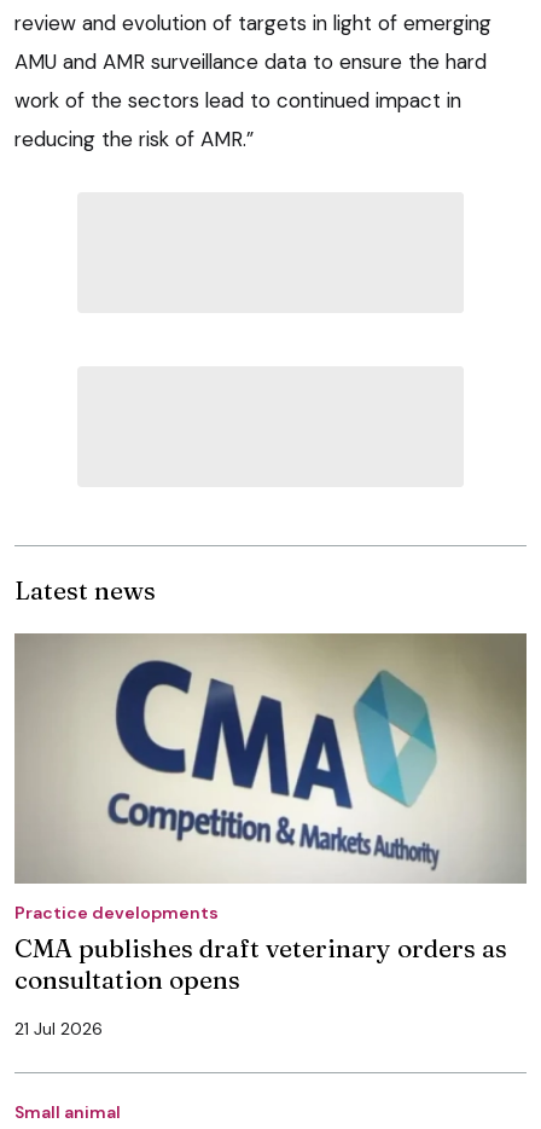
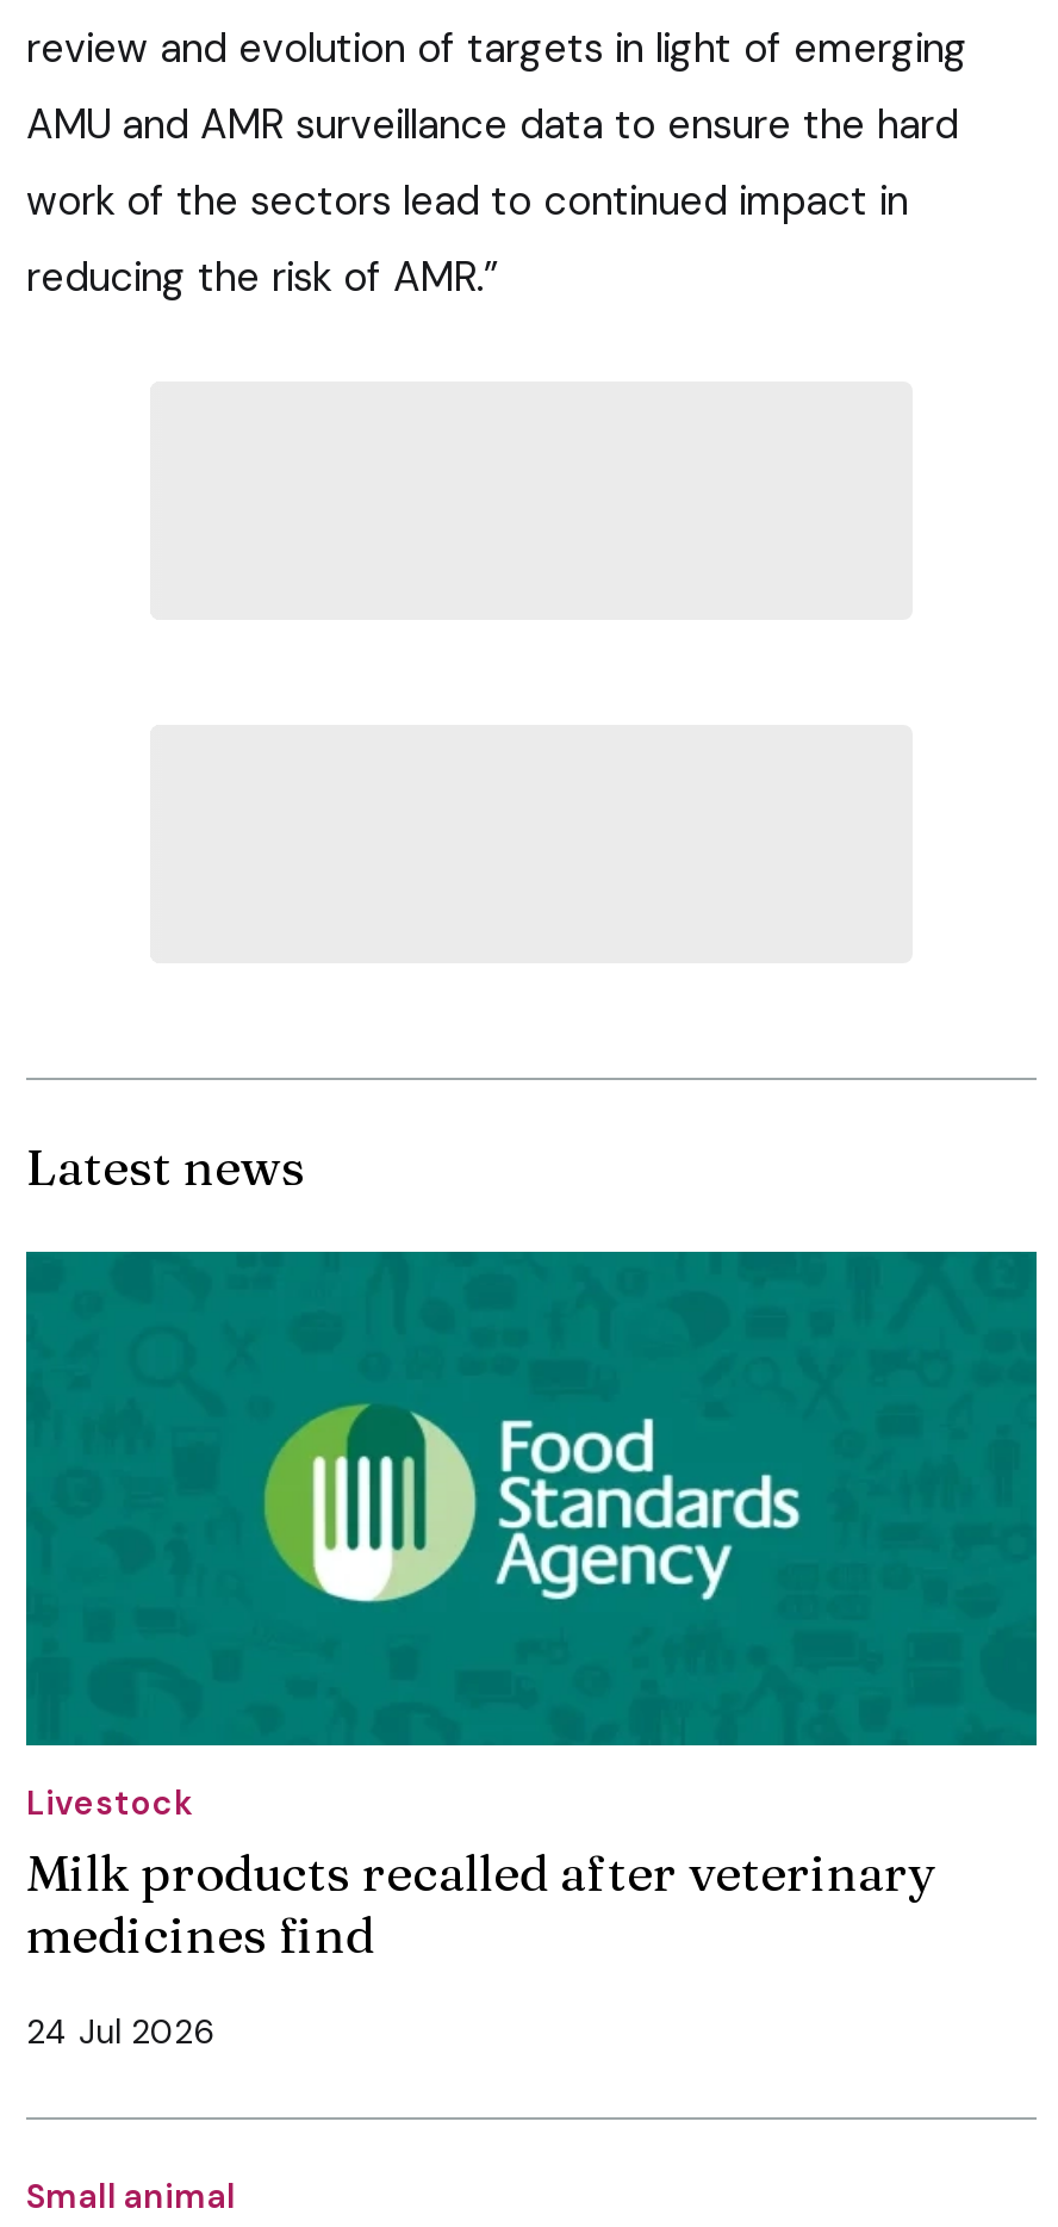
- [image]
- Practice developments
- CMA publishes draft veterinary orders as
- consultation opens
+ [image]
+ Livestock
+ Milk products recalled after veterinary
+ medicines find

- 21 Jul 2026
+ 24 Jul 2026
